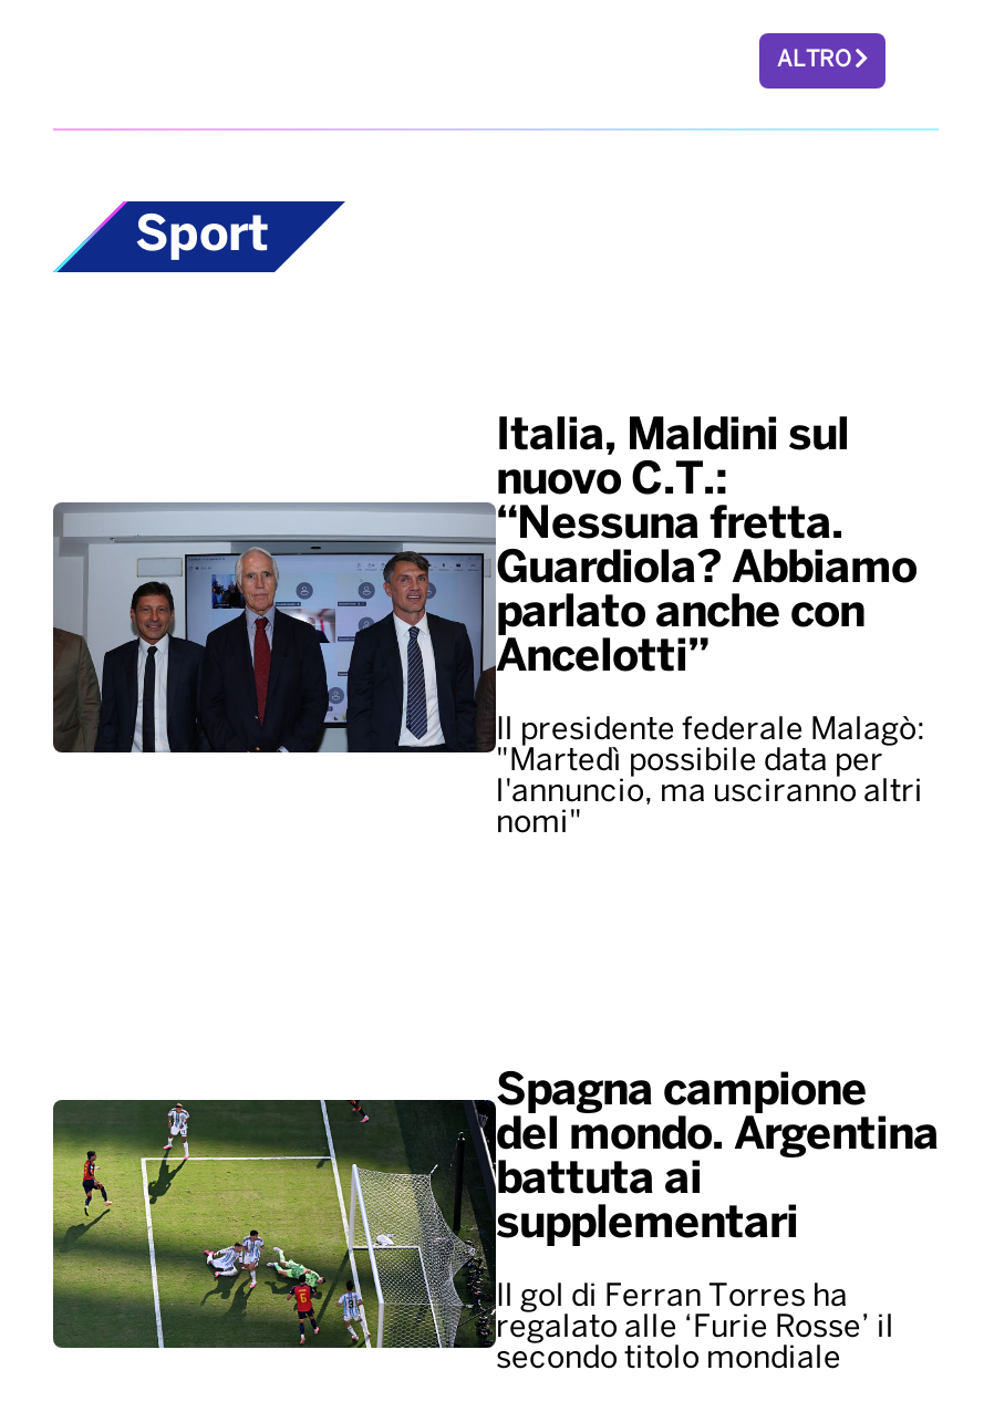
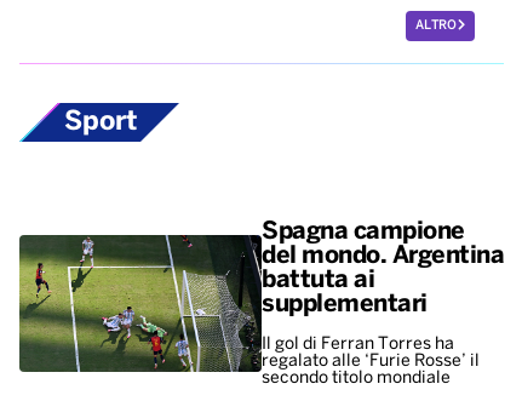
- [image]
- Italia, Maldini sul
- nuovo C.T.:
- “Nessuna fretta.
- Guardiola? Abbiamo
- parlato anche con
- Ancelotti”
- Il presidente federale Malagò:
- "Martedì possibile data per
- l'annuncio, ma usciranno altri
- nomi"
